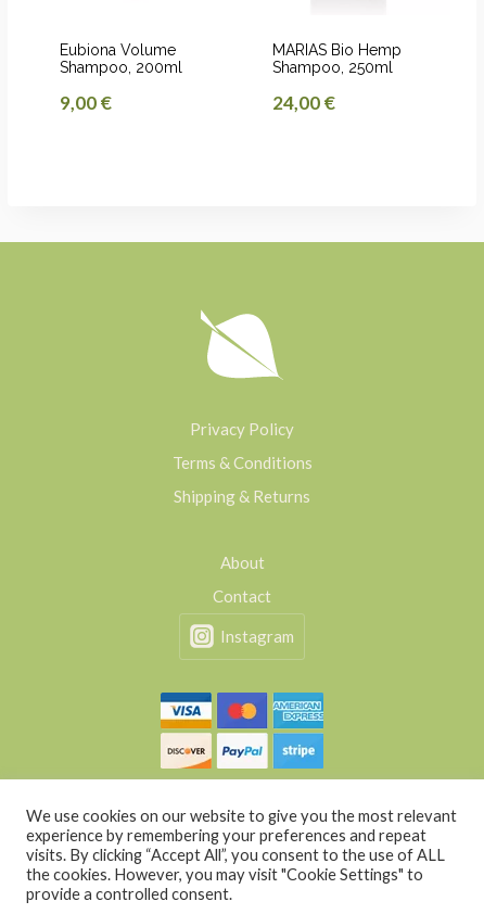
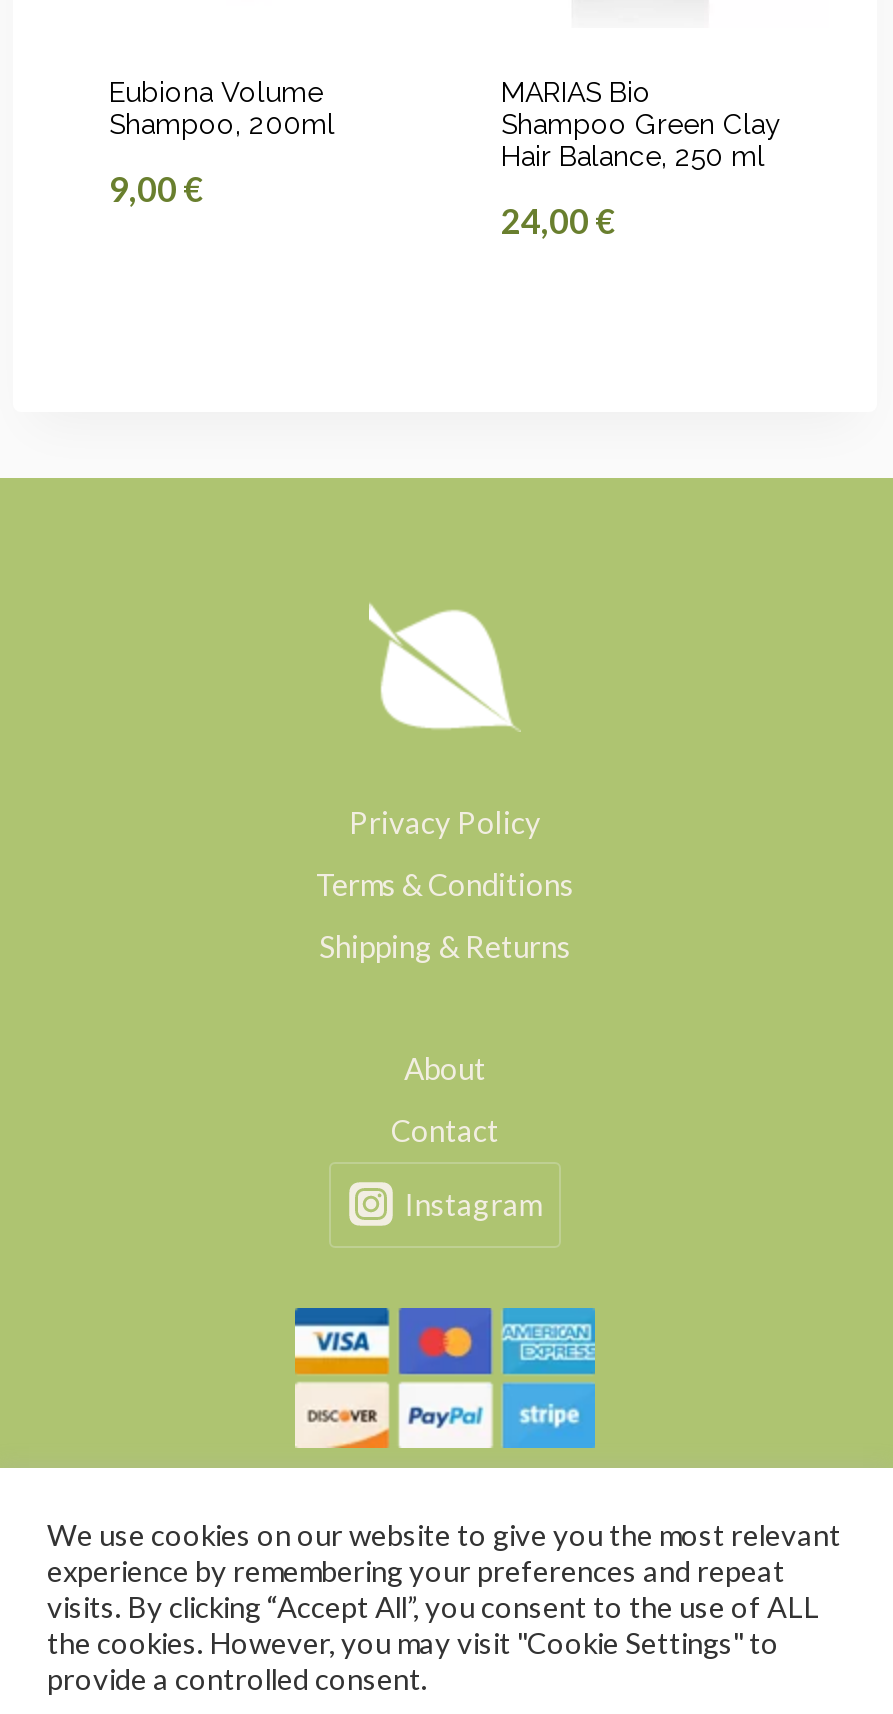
- MARIAS Bio Hemp
- Shampoo, 250ml
+ MARIAS Bio
+ Shampoo Green Clay
+ Hair Balance, 250 ml
